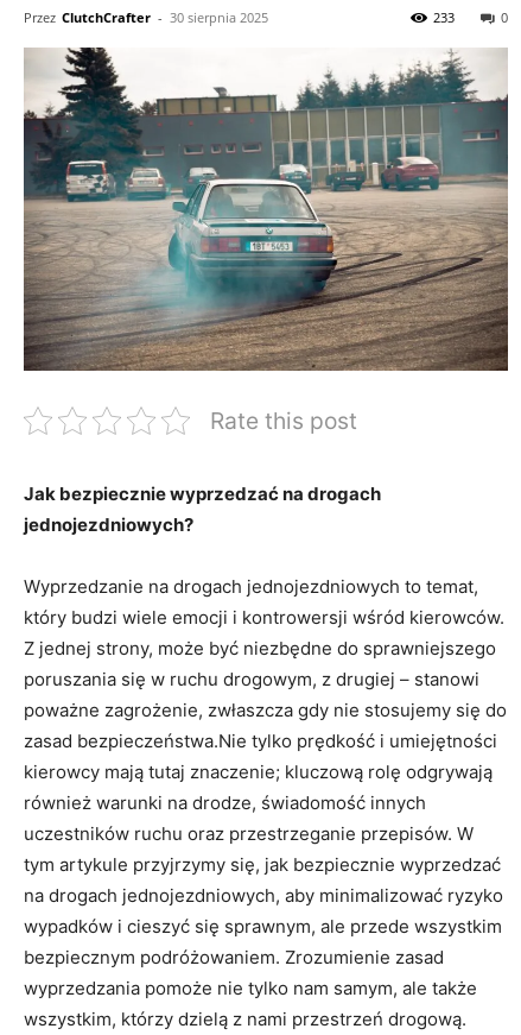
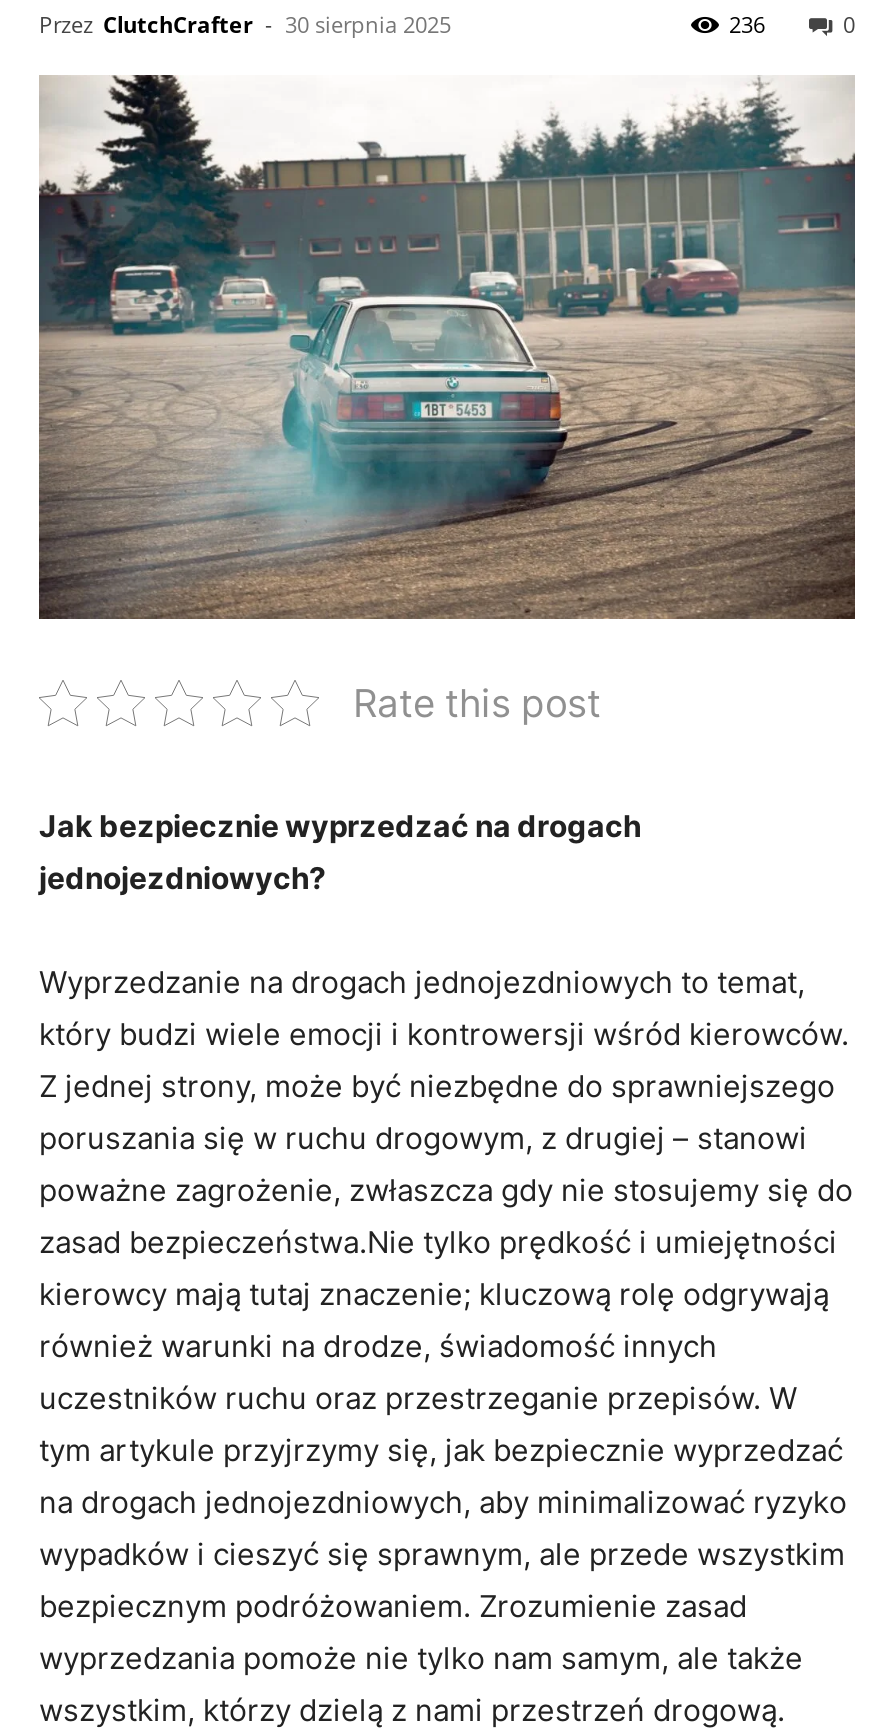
- 233
+ 236
